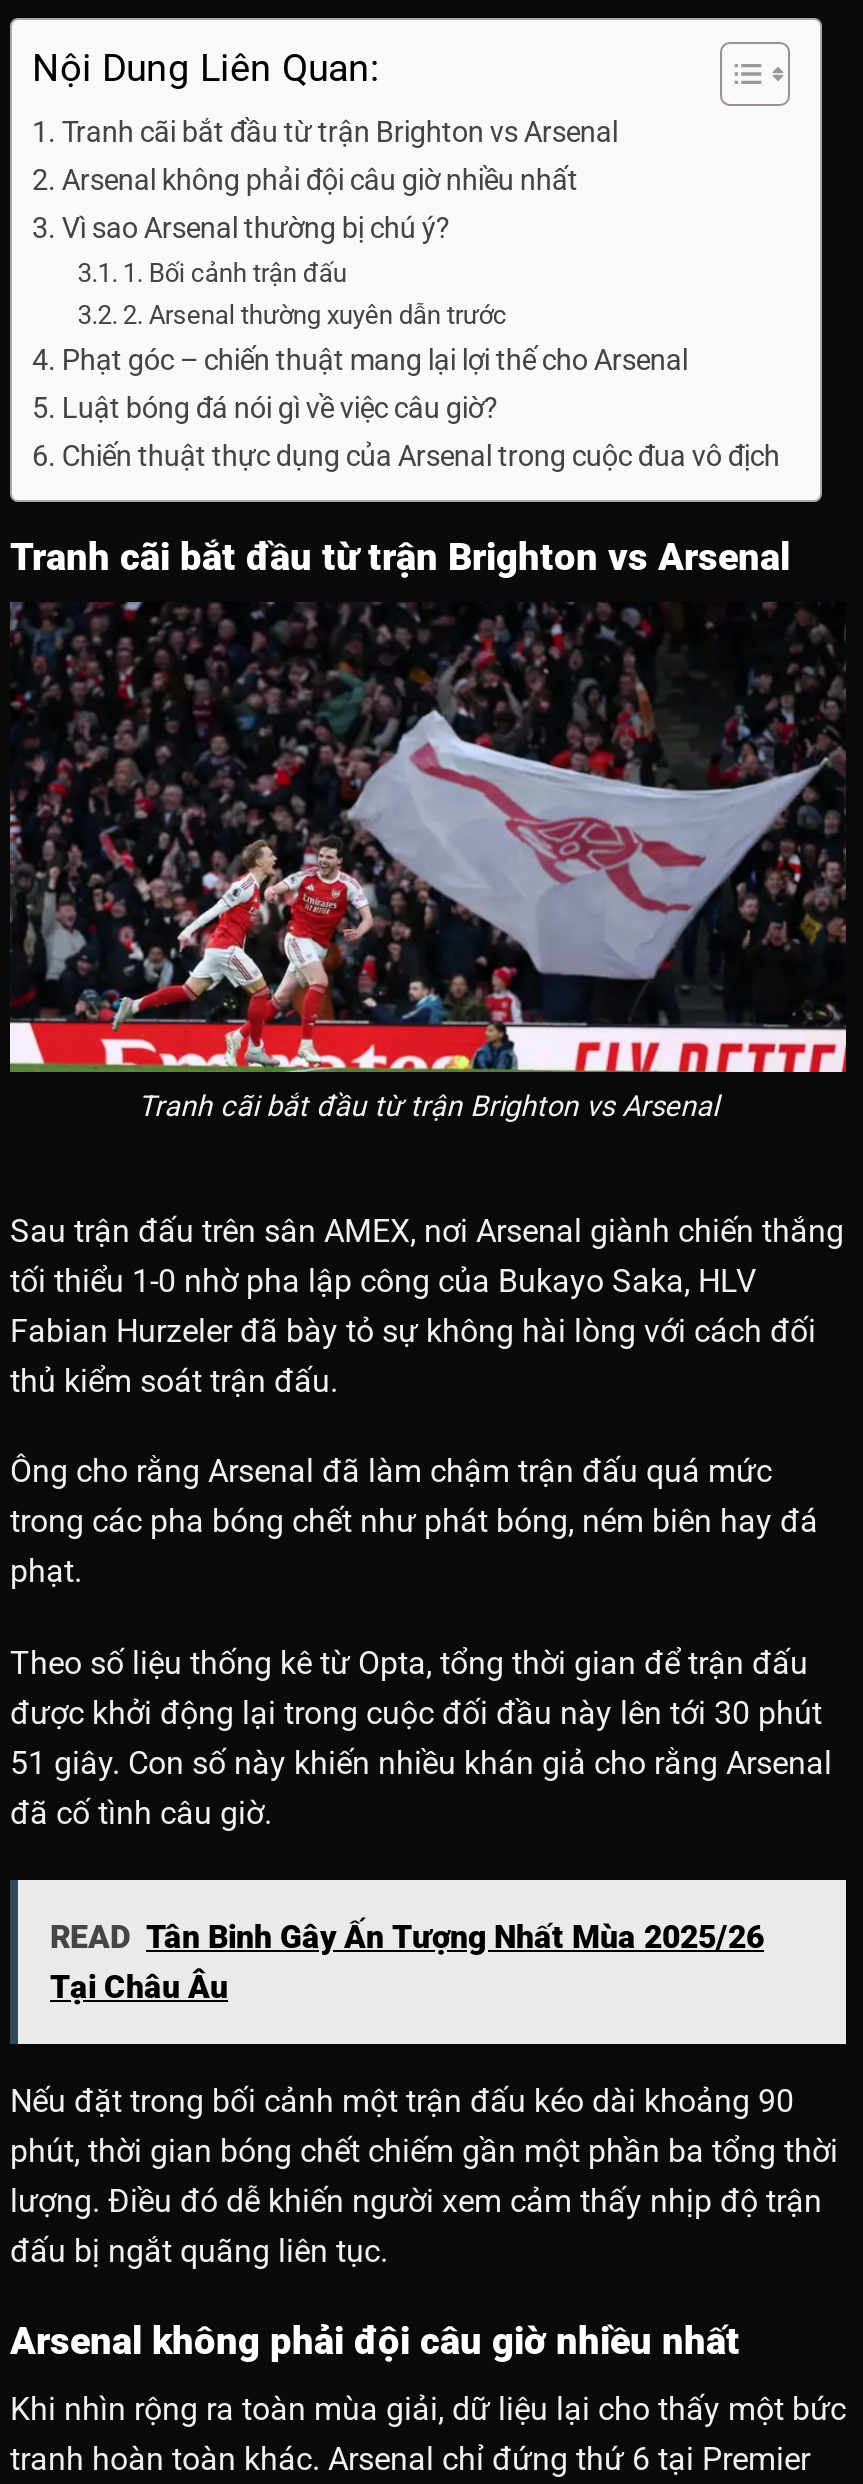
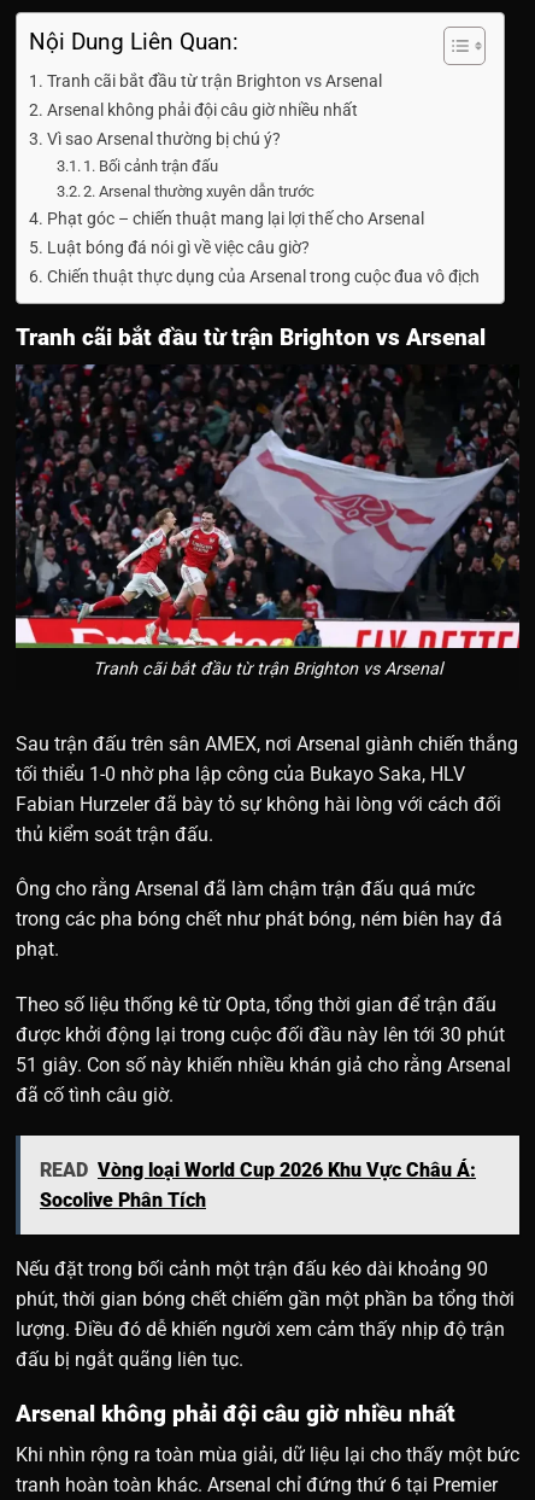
- READ Tân Binh Gây Ấn Tượng Nhất Mùa 2025/26
- Tại Châu Âu
+ READ Vòng loại World Cup 2026 Khu Vực Châu Á:
+ Socolive Phân Tích
